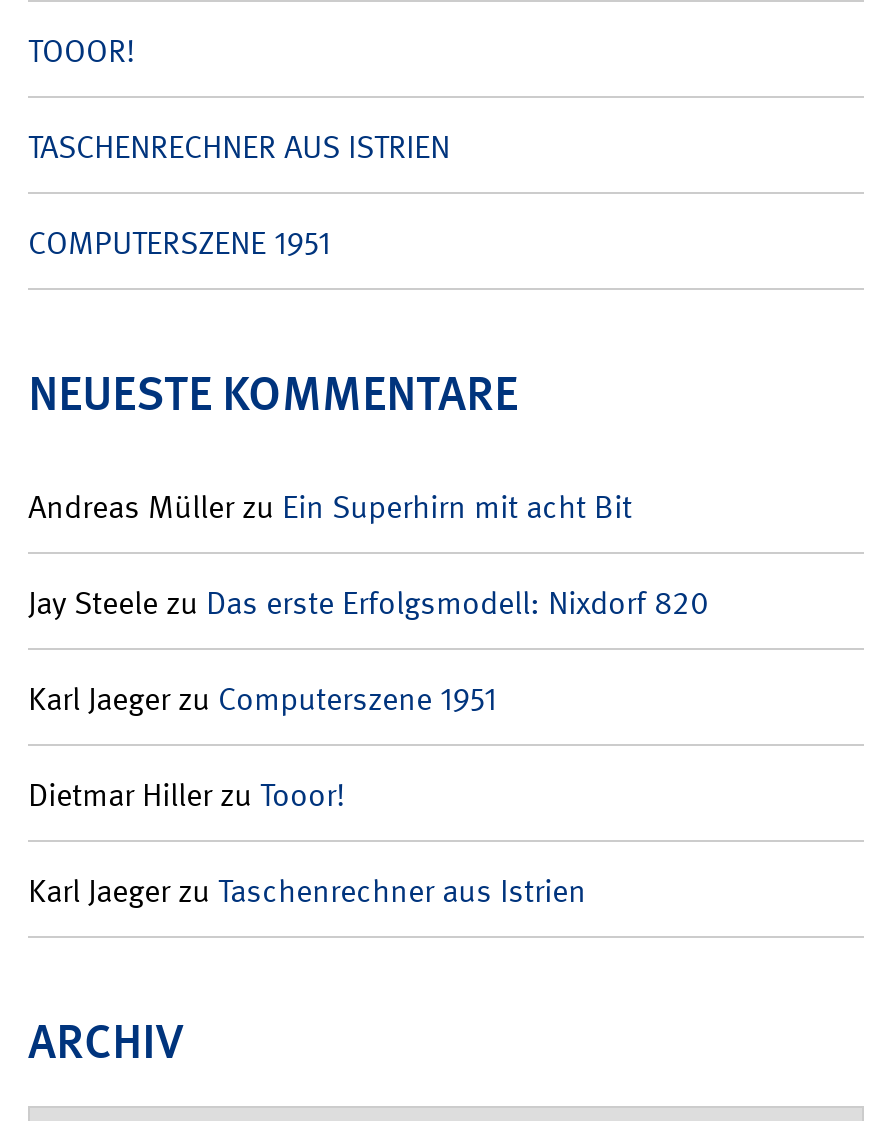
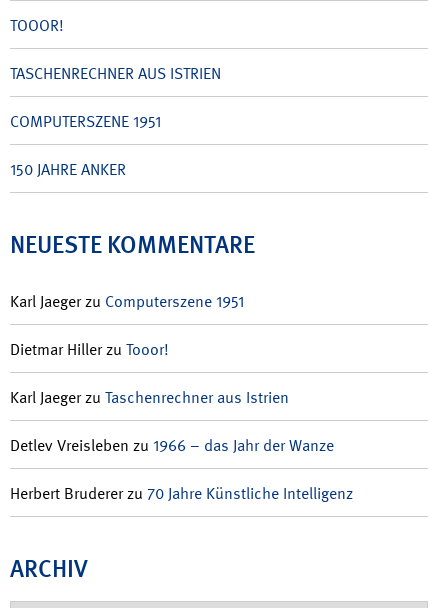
+ 150 JAHRE ANKER

- Andreas Müller zu Ein Superhirn mit acht Bit
- Jay Steele zu Das erste Erfolgsmodell: Nixdorf 820

moved up: Karl Jaeger zu Computerszene 1951 | Dietmar Hiller zu Tooor! | Karl Jaeger zu Taschenrechner aus Istrien

+ Detlev Vreisleben zu 1966 – das Jahr der Wanze
+ Herbert Bruderer zu 70 Jahre Künstliche Intelligenz
